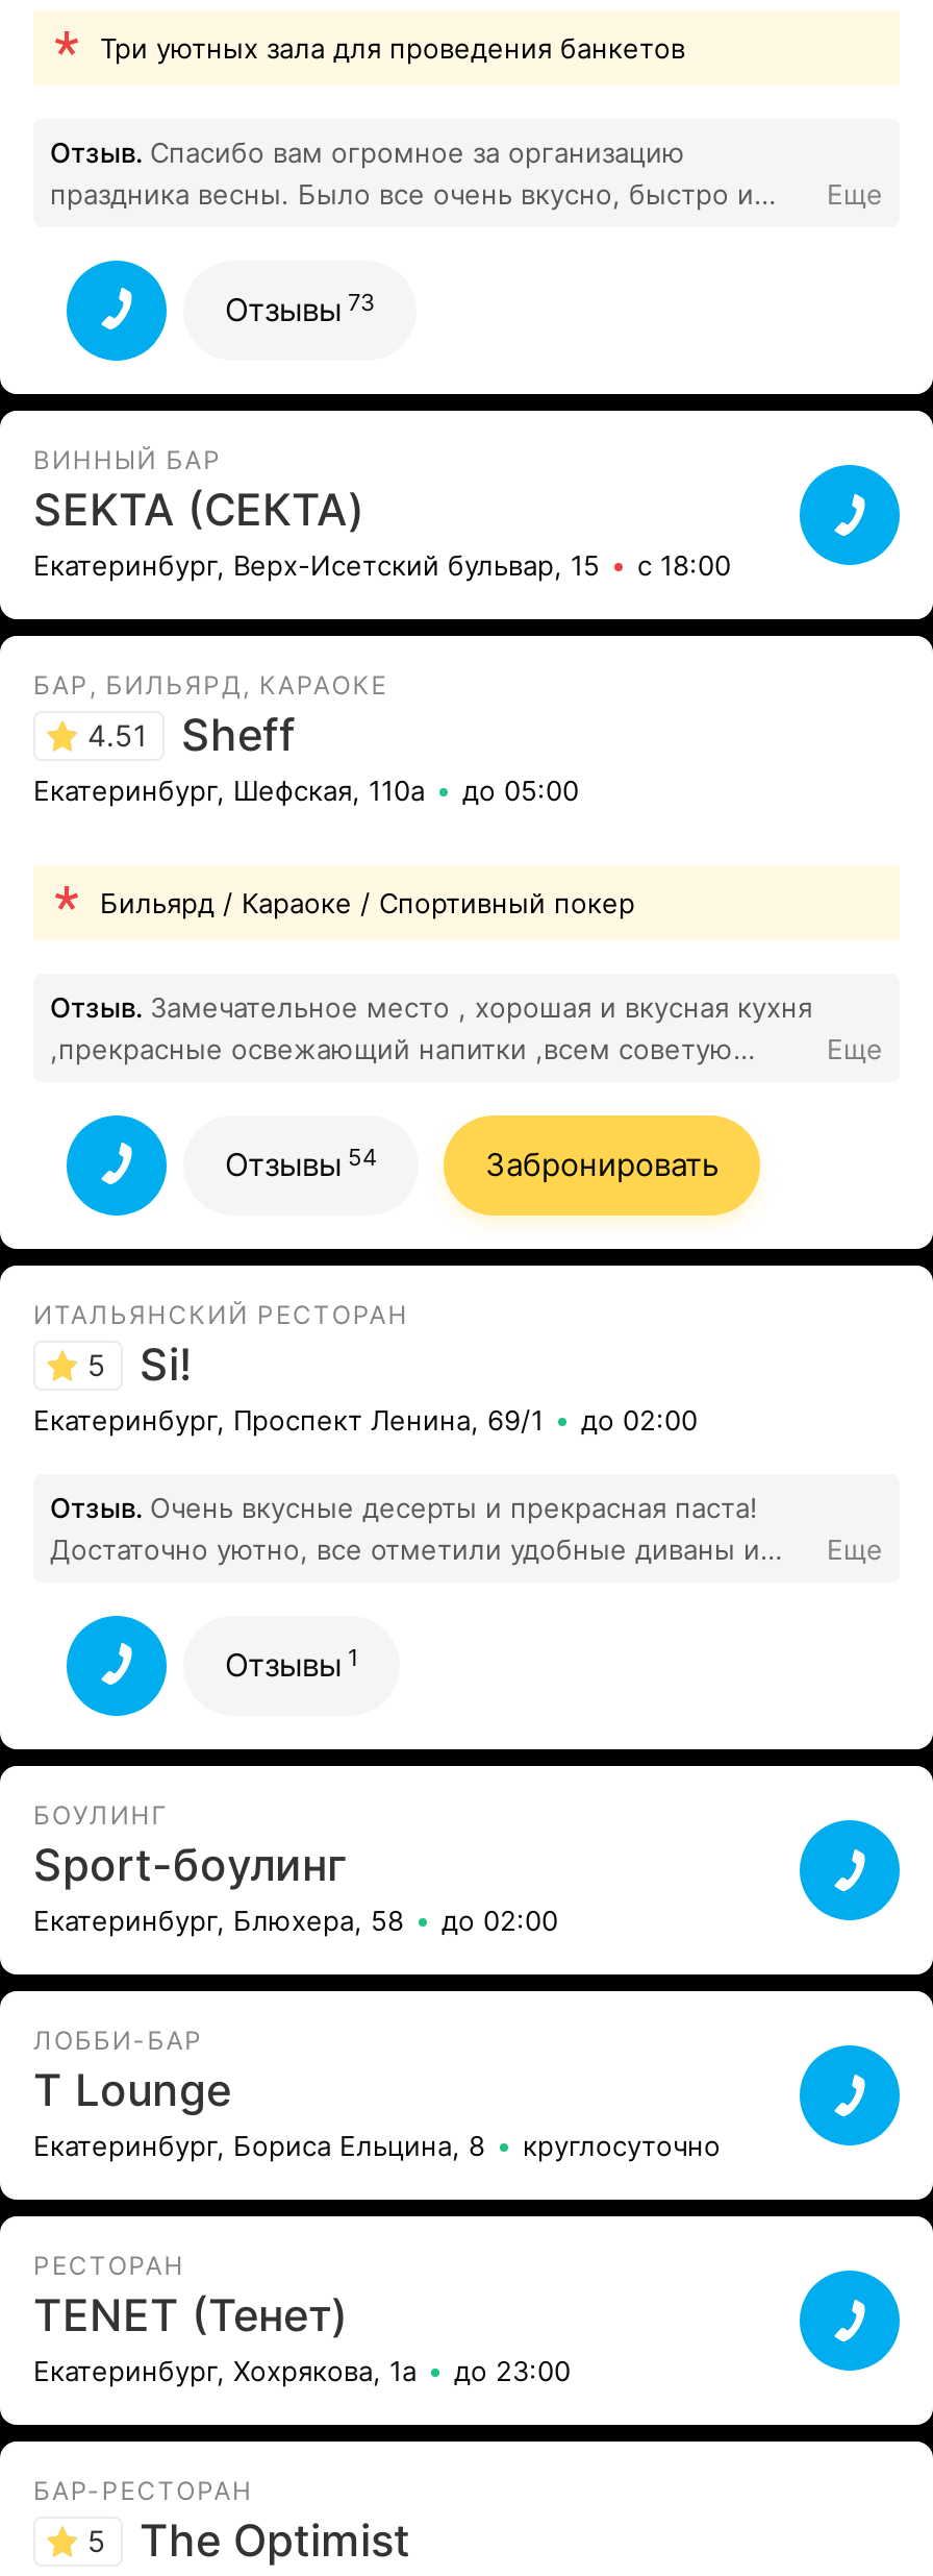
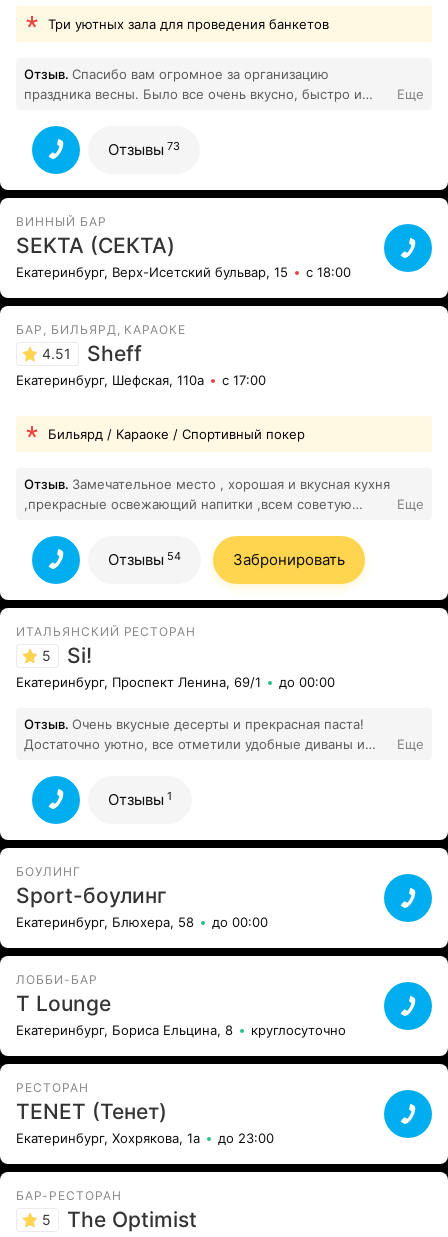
- Екатеринбург, Шефская, 110а до 05:00
+ Екатеринбург, Шефская, 110а с 17:00

- Екатеринбург, Проспект Ленина, 69/1 до 02:00
+ Екатеринбург, Проспект Ленина, 69/1 до 00:00

- Екатеринбург, Блюхера, 58 до 02:00
+ Екатеринбург, Блюхера, 58 до 00:00
